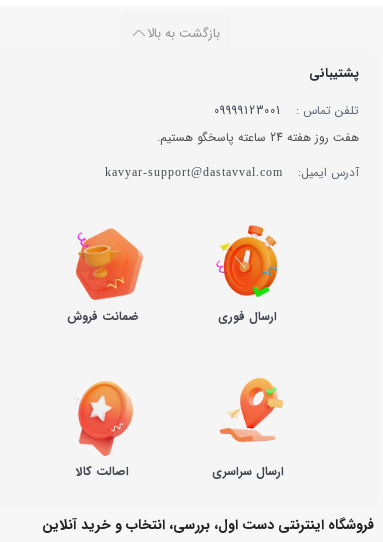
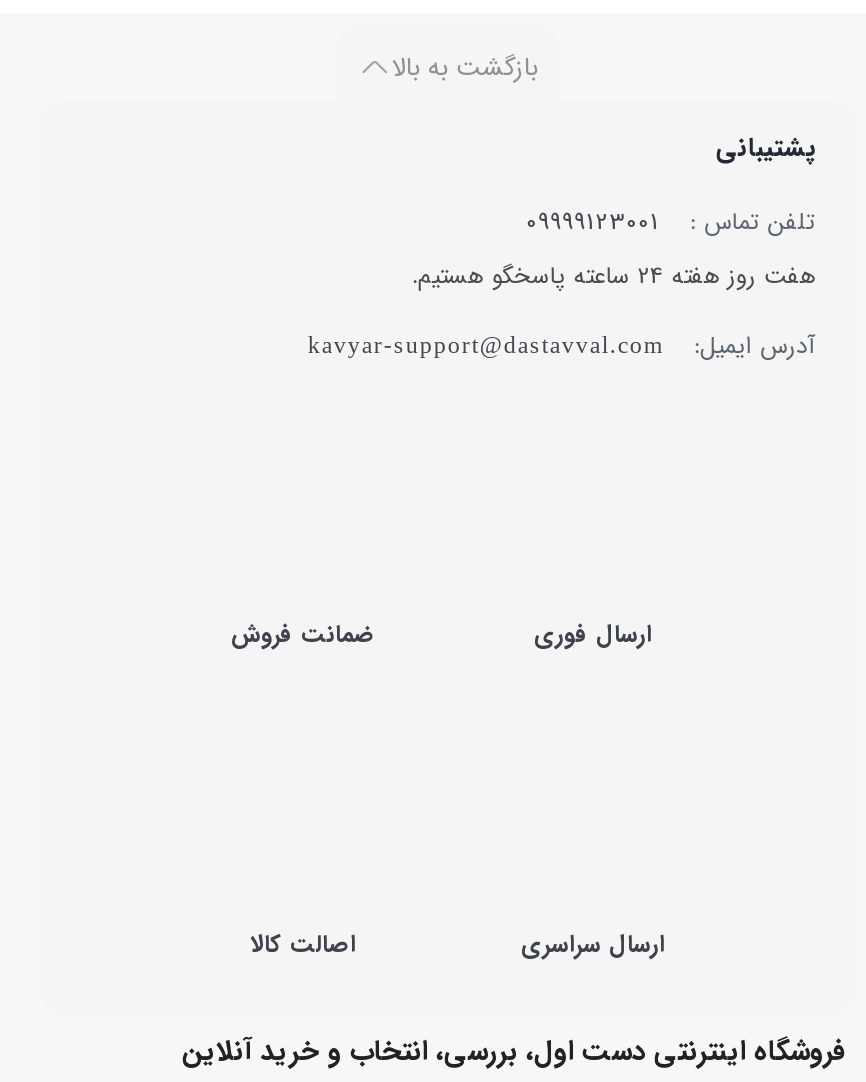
- [image]

- [image]

- [image]

- [image]
